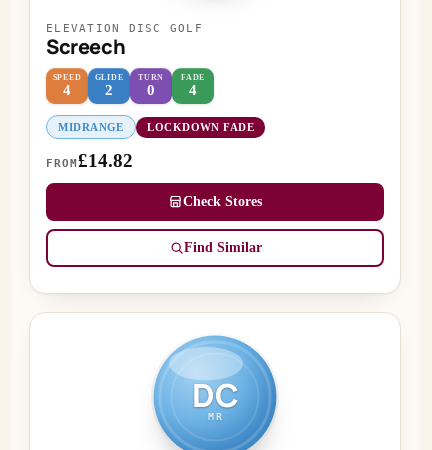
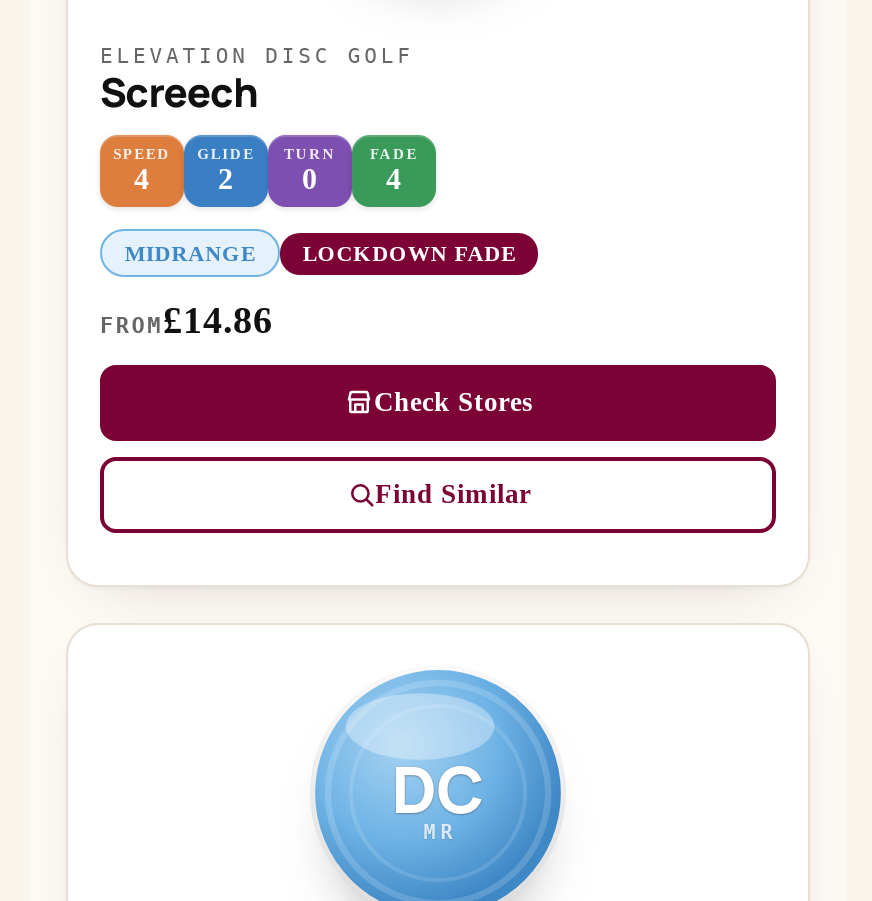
- FROM£14.82
+ FROM£14.86
